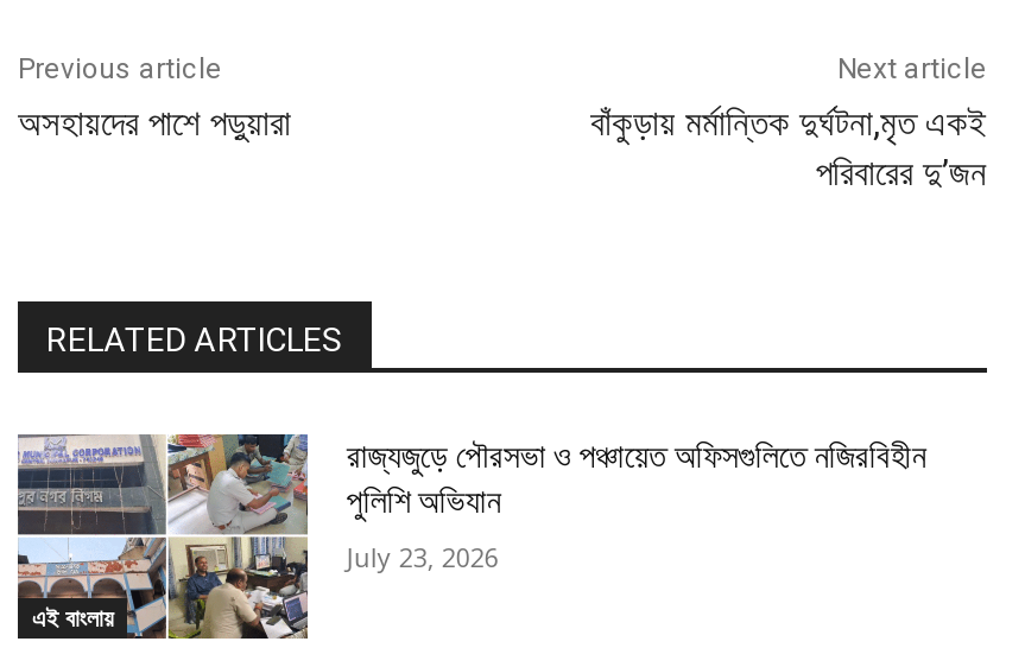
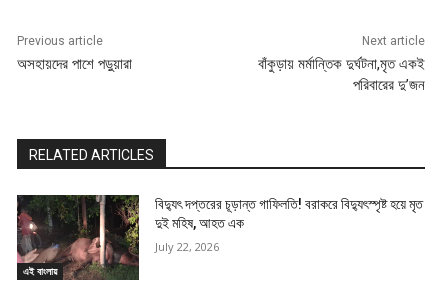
- [image]
- রাজ্যজুড়ে পৌরসভা ও পঞ্চায়েত অফিসগুলিতে নজিরবিহীন
- পুলিশি অভিযান
+ [image]
+ বিদ্যুৎ দপ্তরের চূড়ান্ত গাফিলতি! বরাকরে বিদ্যুৎস্পৃষ্ট হয়ে মৃত
+ দুই মহিষ, আহত এক

- July 23, 2026
+ July 22, 2026
